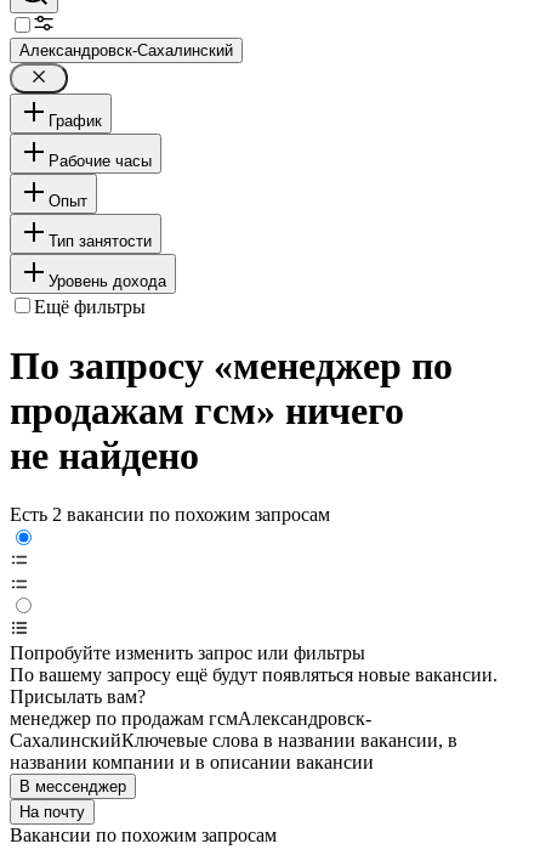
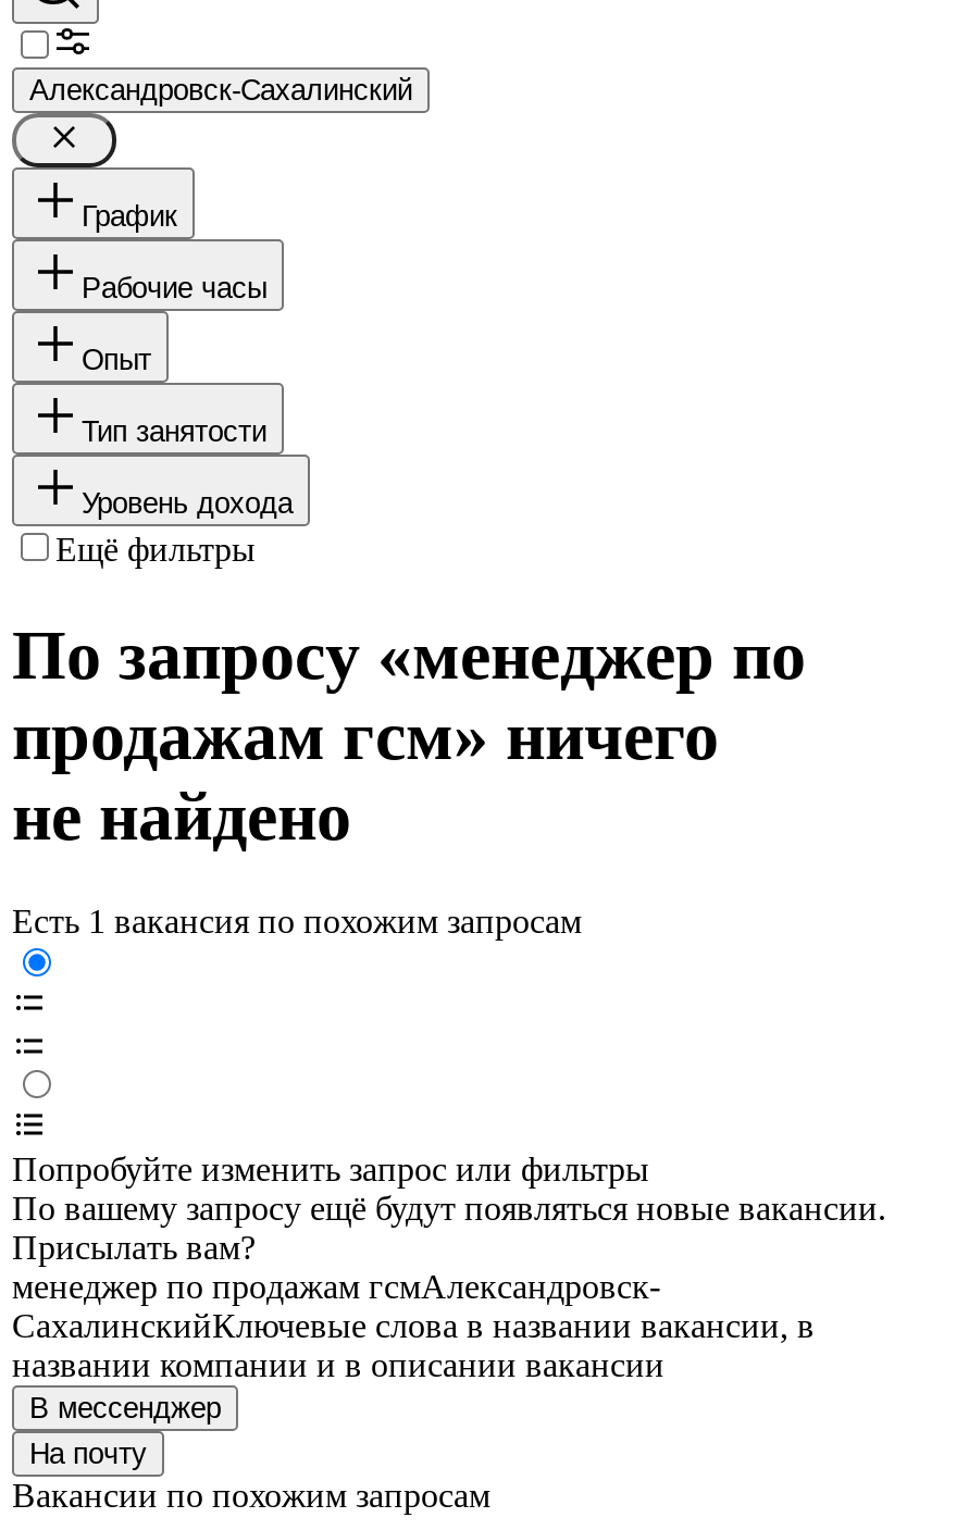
- Есть 2 вакансии по похожим запросам
+ Есть 1 вакансия по похожим запросам
